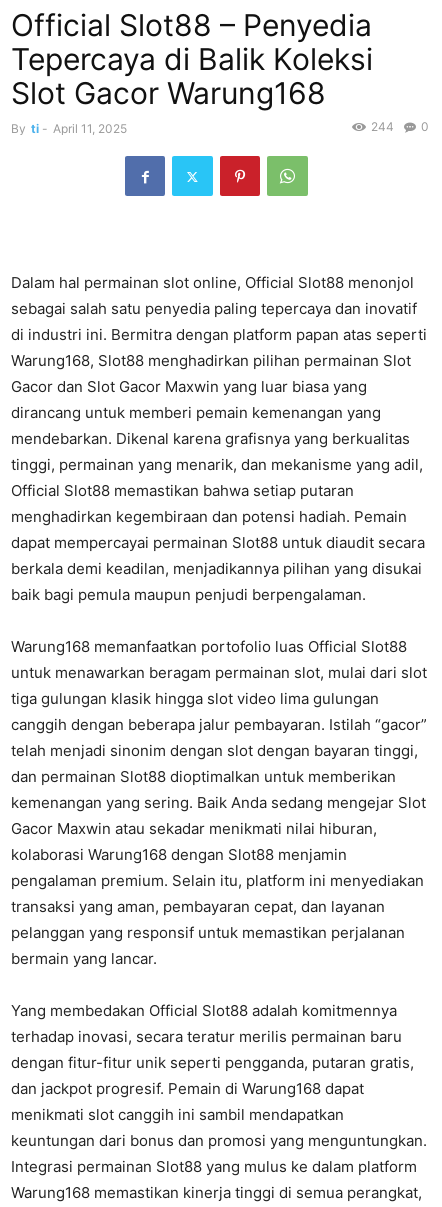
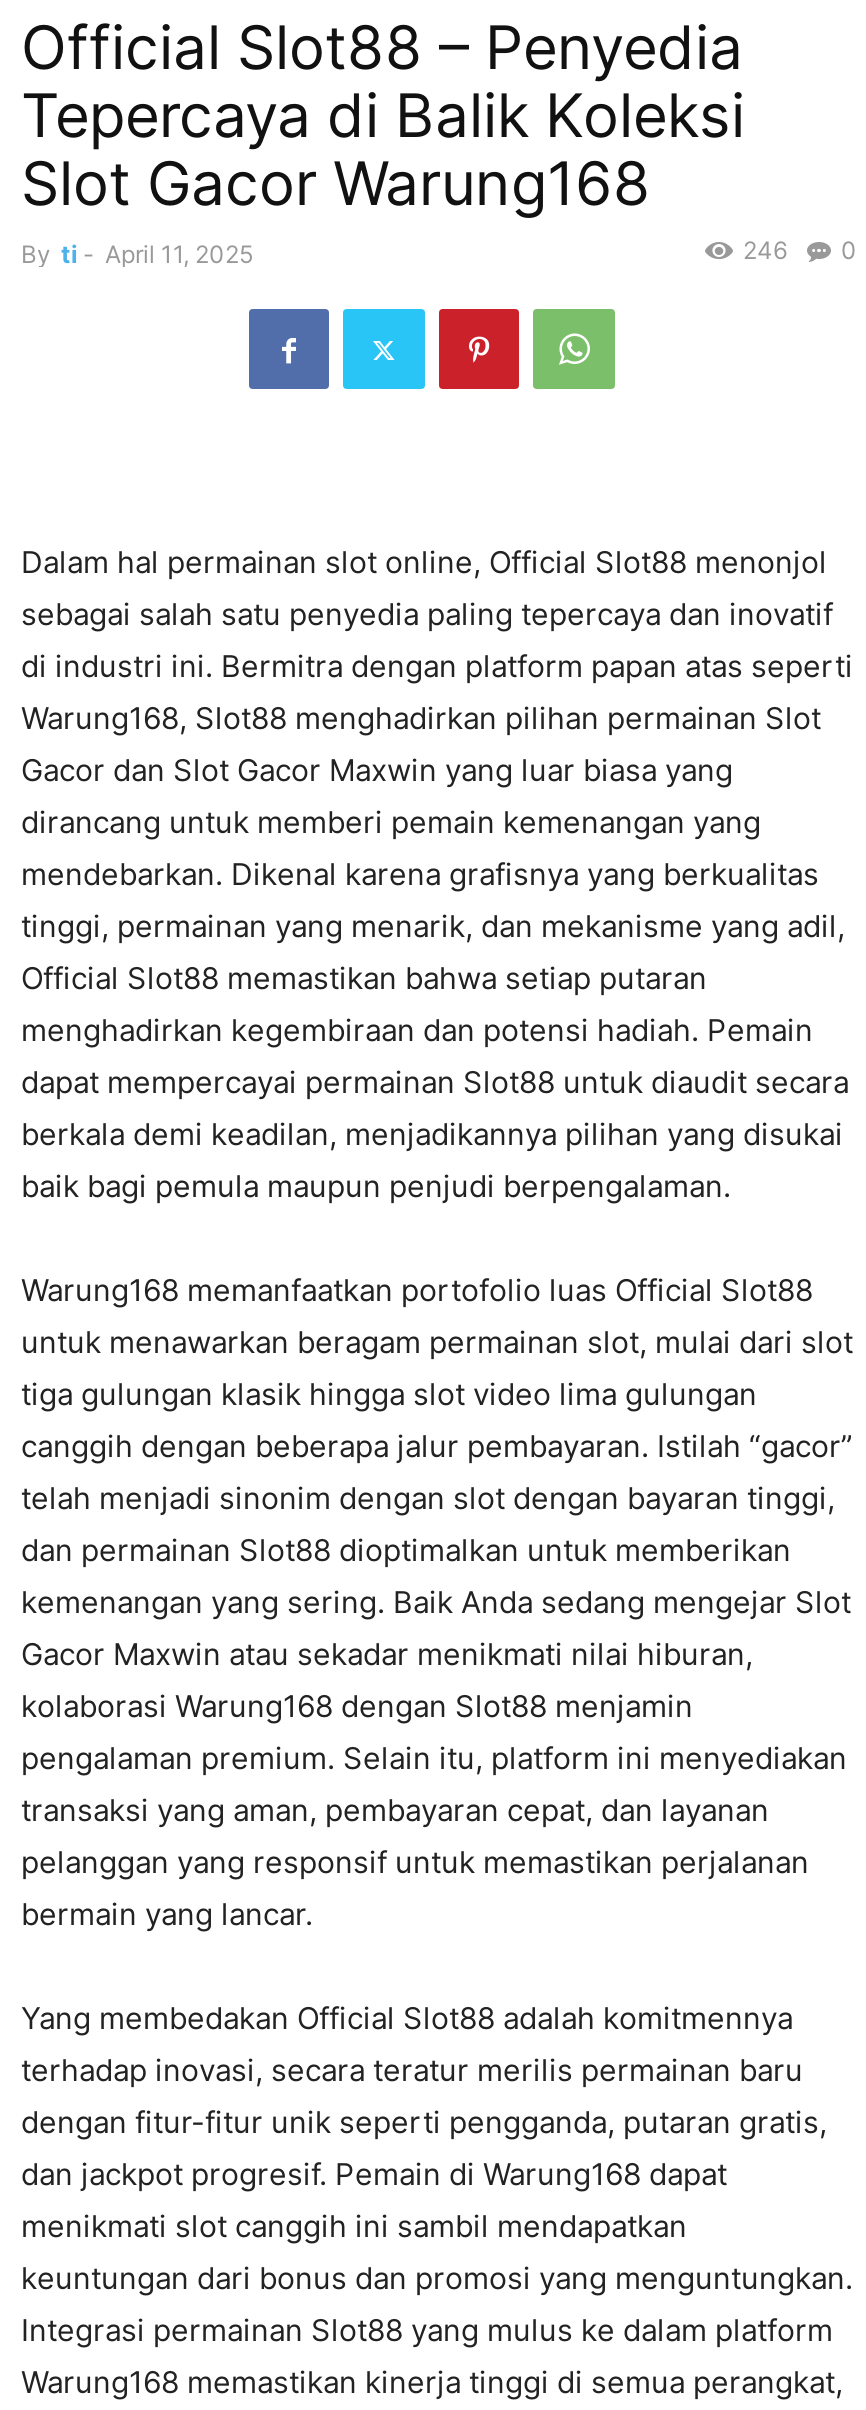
- 244 0
+ 246 0
